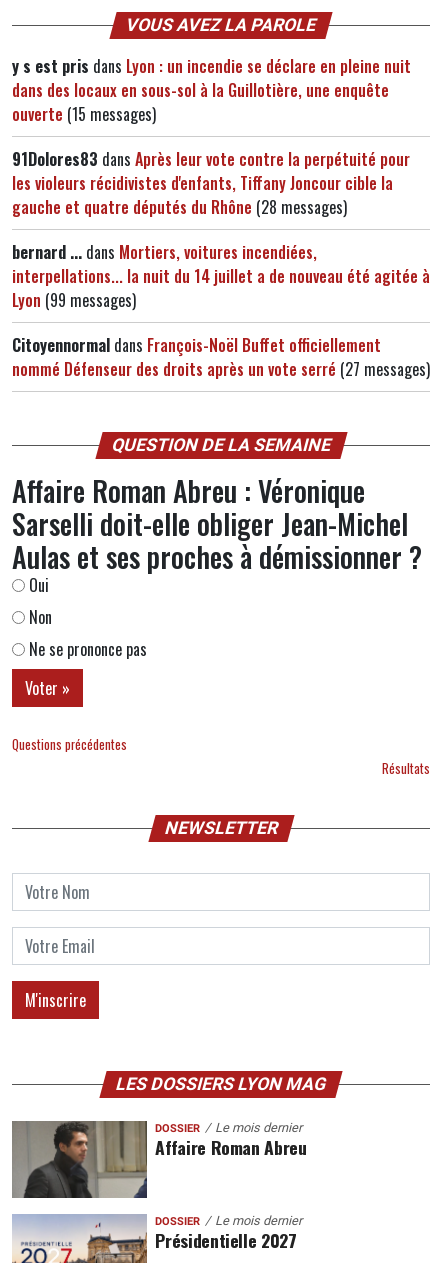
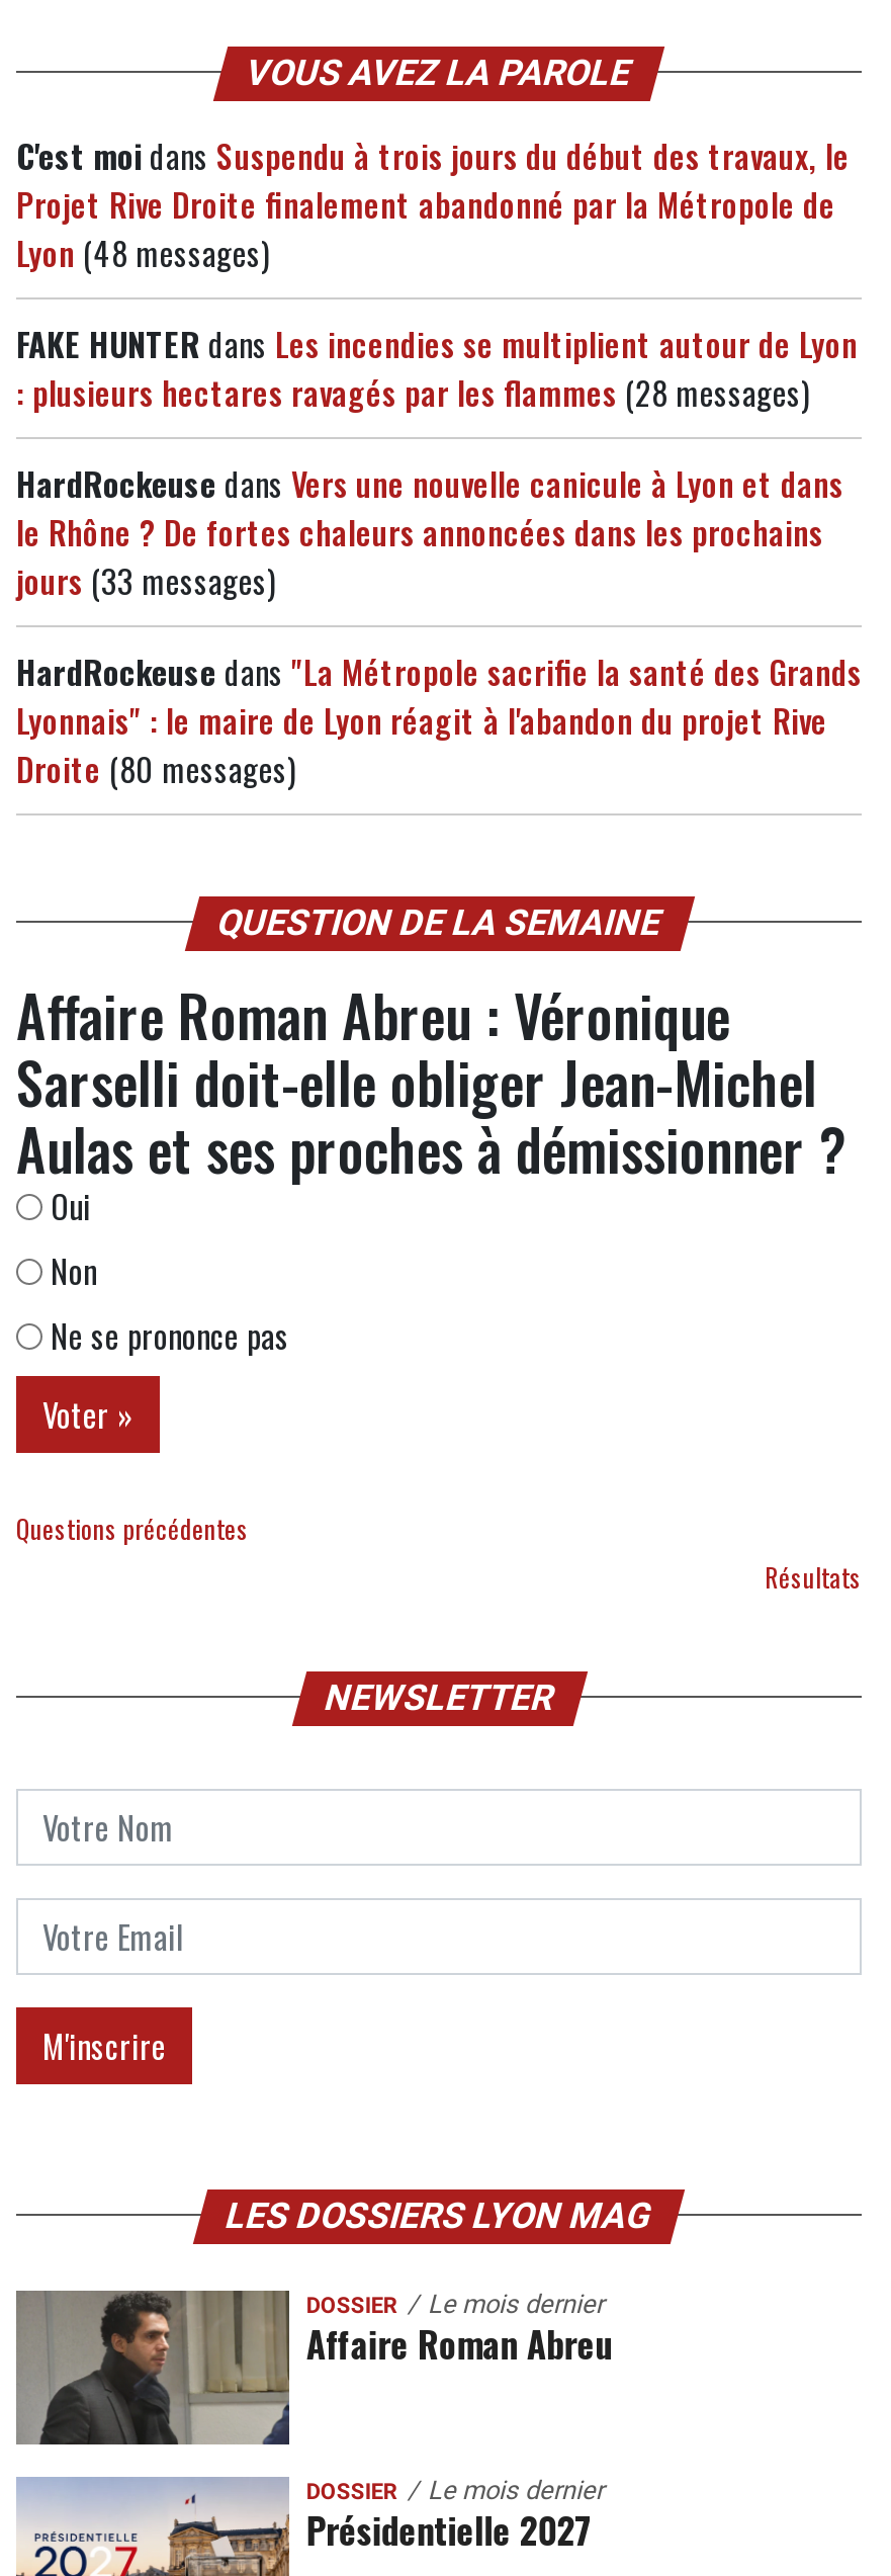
- y s est pris dans Lyon : un incendie se déclare en pleine nuit
- dans des locaux en sous-sol à la Guillotière, une enquête
- ouverte (15 messages)
+ C'est moi dans Suspendu à trois jours du début des travaux, le
+ Projet Rive Droite finalement abandonné par la Métropole de
+ Lyon (48 messages)

- 91Dolores83 dans Après leur vote contre la perpétuité pour
- les violeurs récidivistes d'enfants, Tiffany Joncour cible la
- gauche et quatre députés du Rhône (28 messages)
+ FAKE HUNTER dans Les incendies se multiplient autour de Lyon
+ : plusieurs hectares ravagés par les flammes (28 messages)

- bernard ... dans Mortiers, voitures incendiées,
- interpellations... la nuit du 14 juillet a de nouveau été agitée à
- Lyon (99 messages)
+ HardRockeuse dans Vers une nouvelle canicule à Lyon et dans
+ le Rhône ? De fortes chaleurs annoncées dans les prochains
+ jours (33 messages)

- Citoyennormal dans François-Noël Buffet officiellement
- nommé Défenseur des droits après un vote serré (27 messages)
+ HardRockeuse dans "La Métropole sacrifie la santé des Grands
+ Lyonnais" : le maire de Lyon réagit à l'abandon du projet Rive
+ Droite (80 messages)
